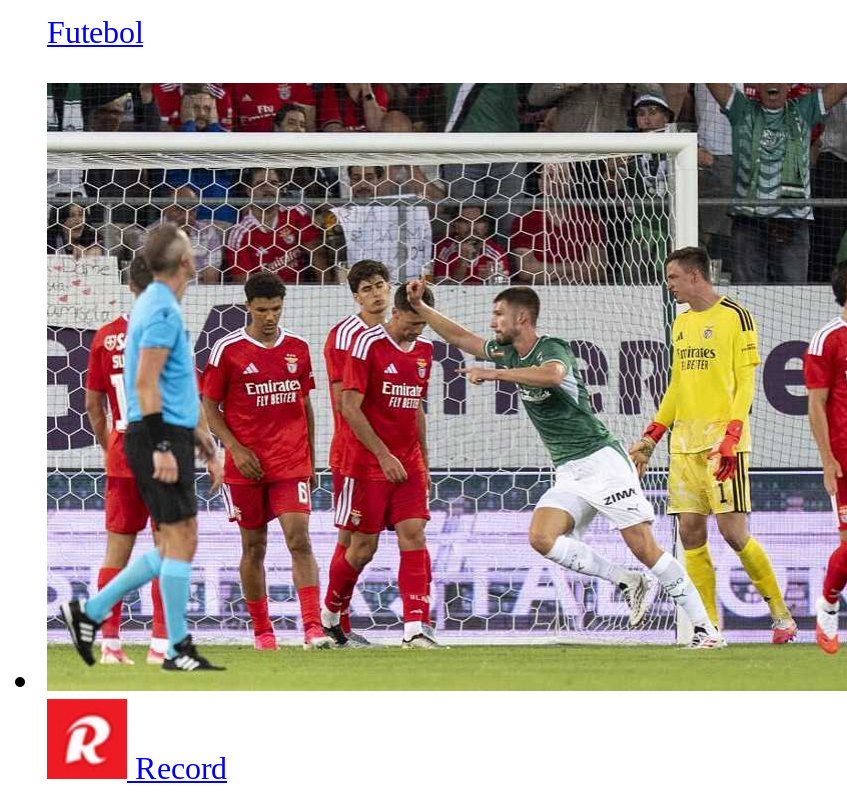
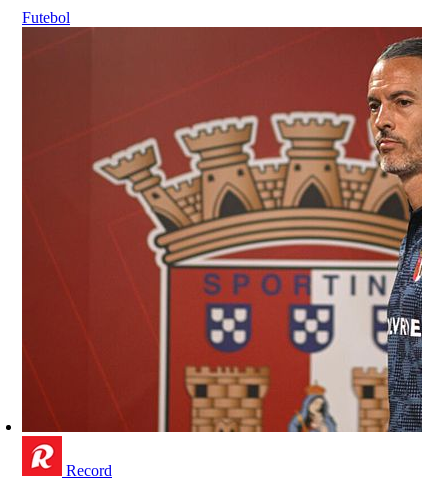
- [image]
+ [image]
